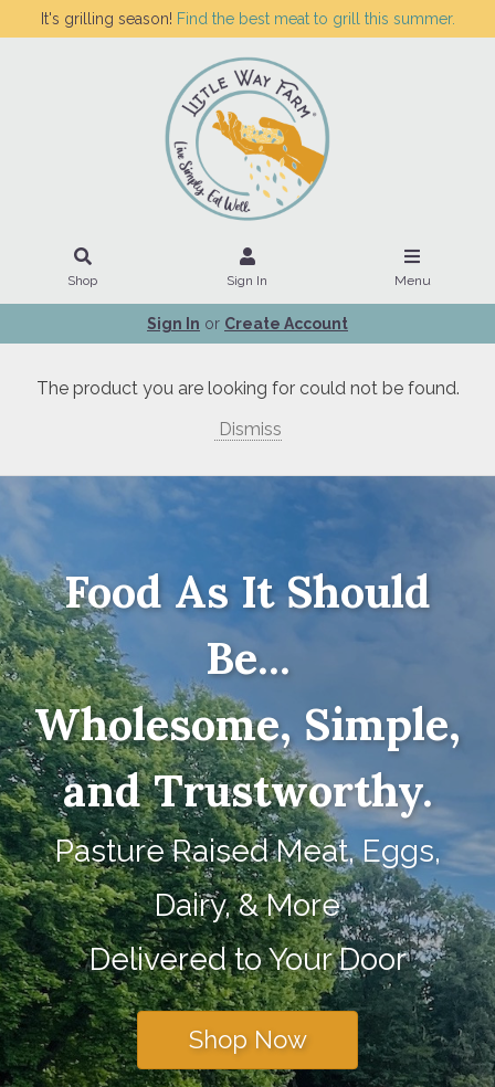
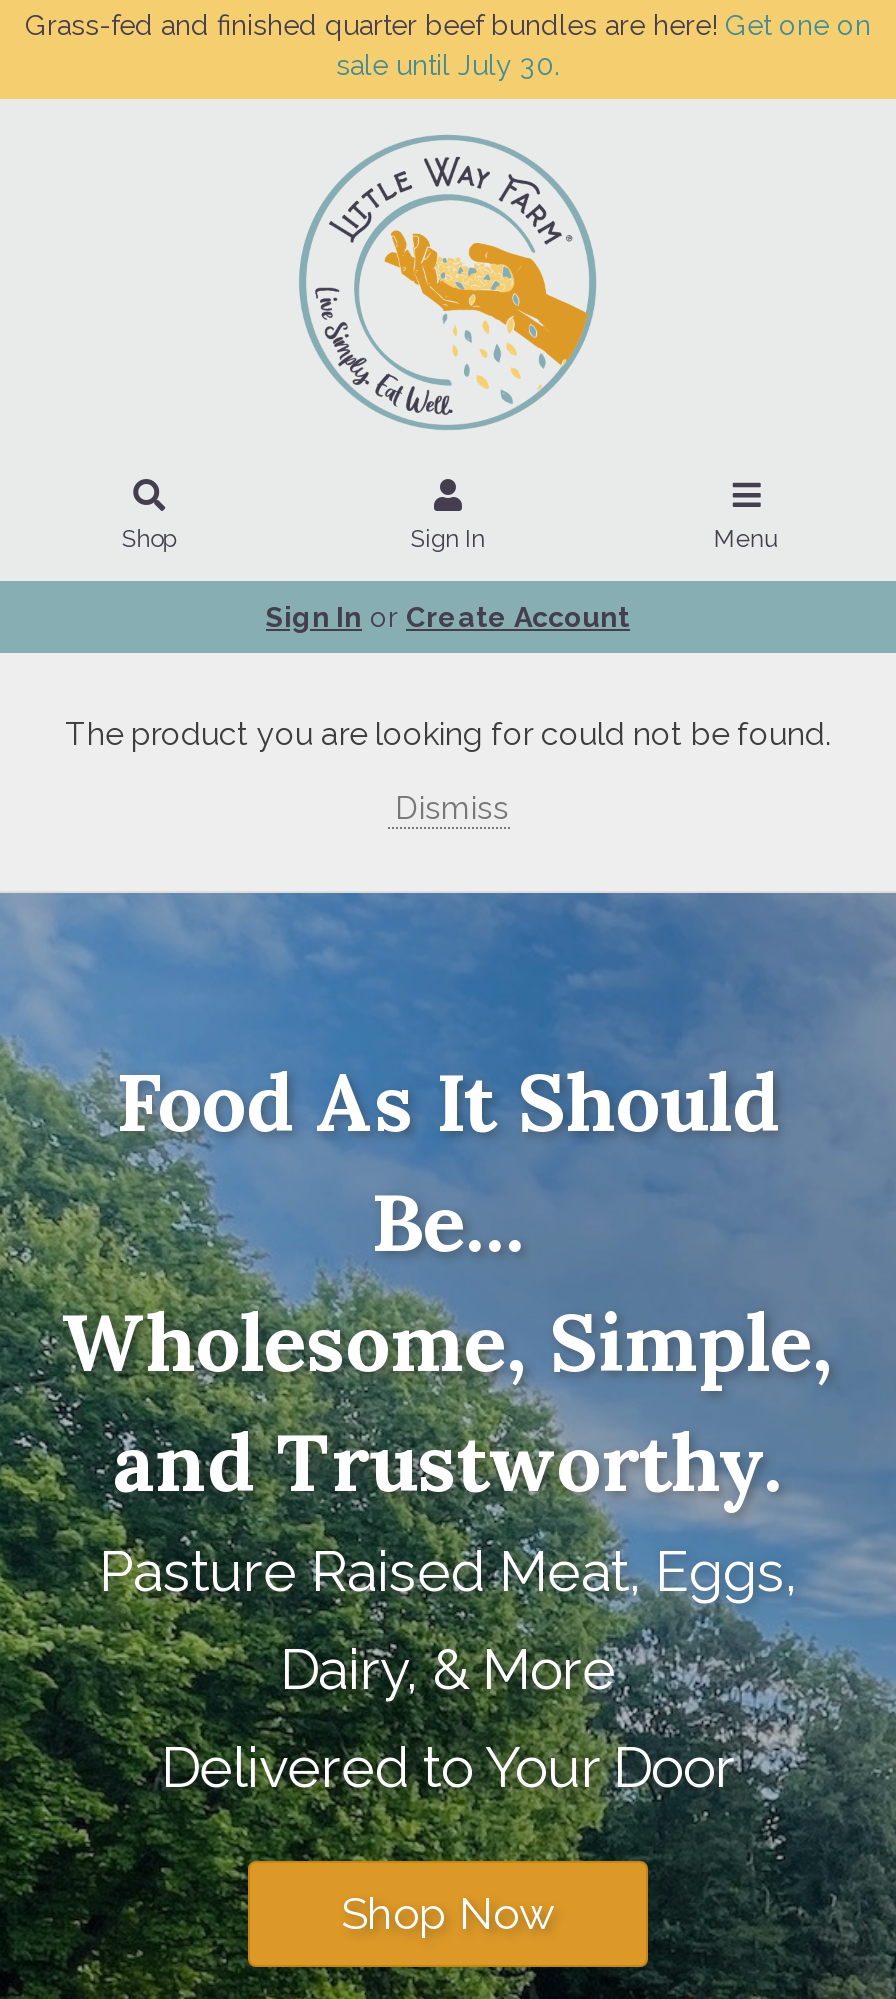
- It's grilling season! Find the best meat to grill this summer.
+ Grass-fed and finished quarter beef bundles are here! Get one on
+ sale until July 30.
